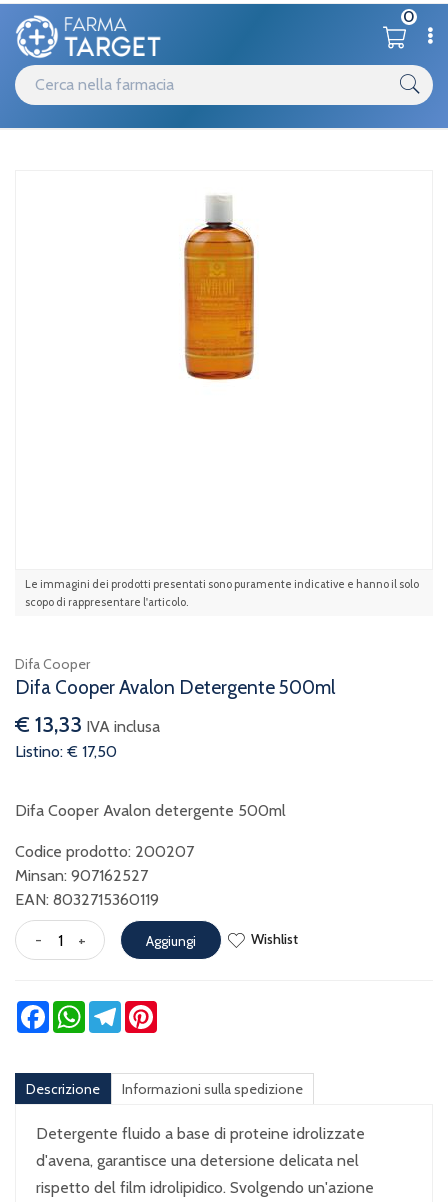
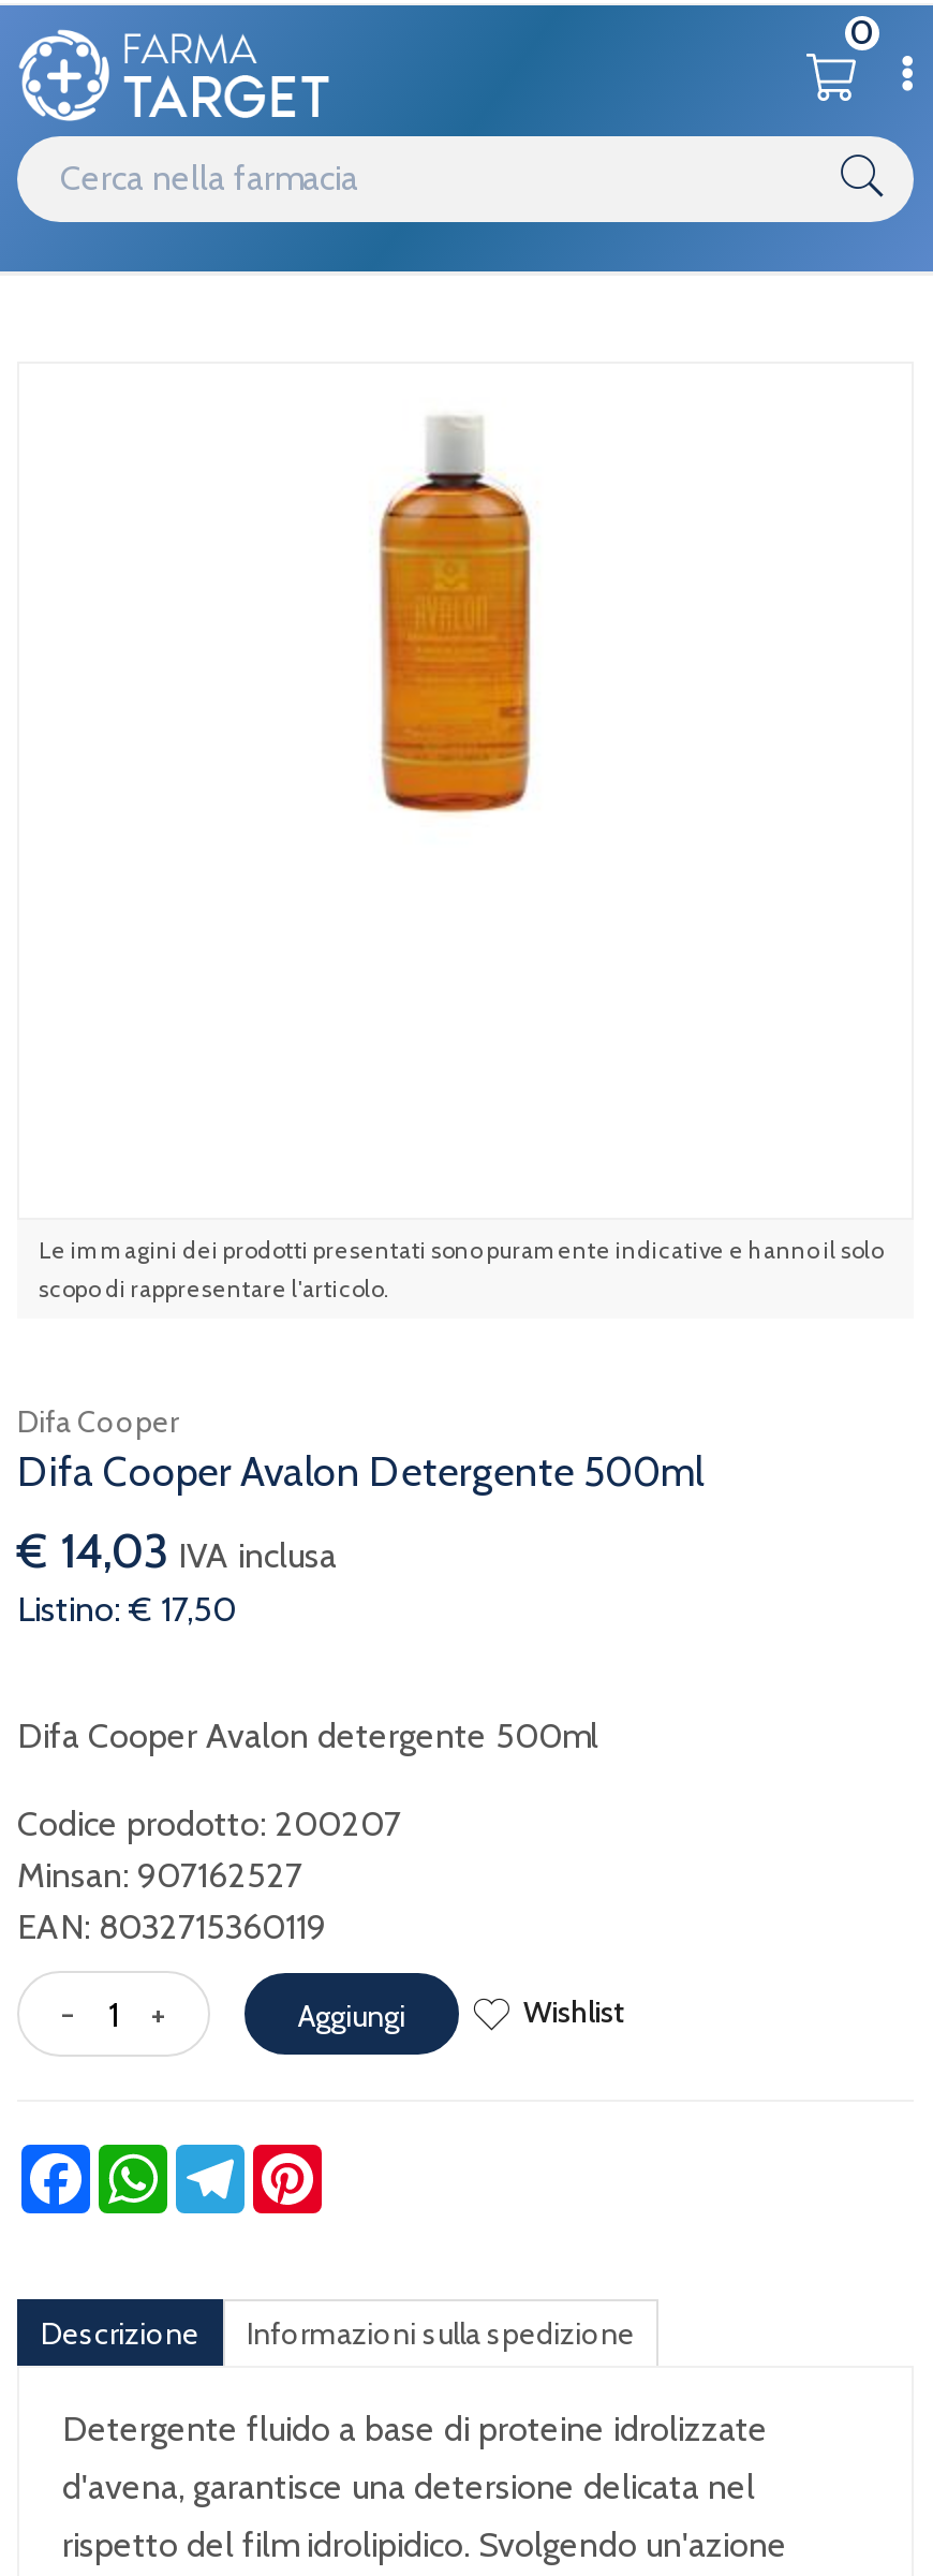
- € 13,33 IVA inclusa
+ € 14,03 IVA inclusa
